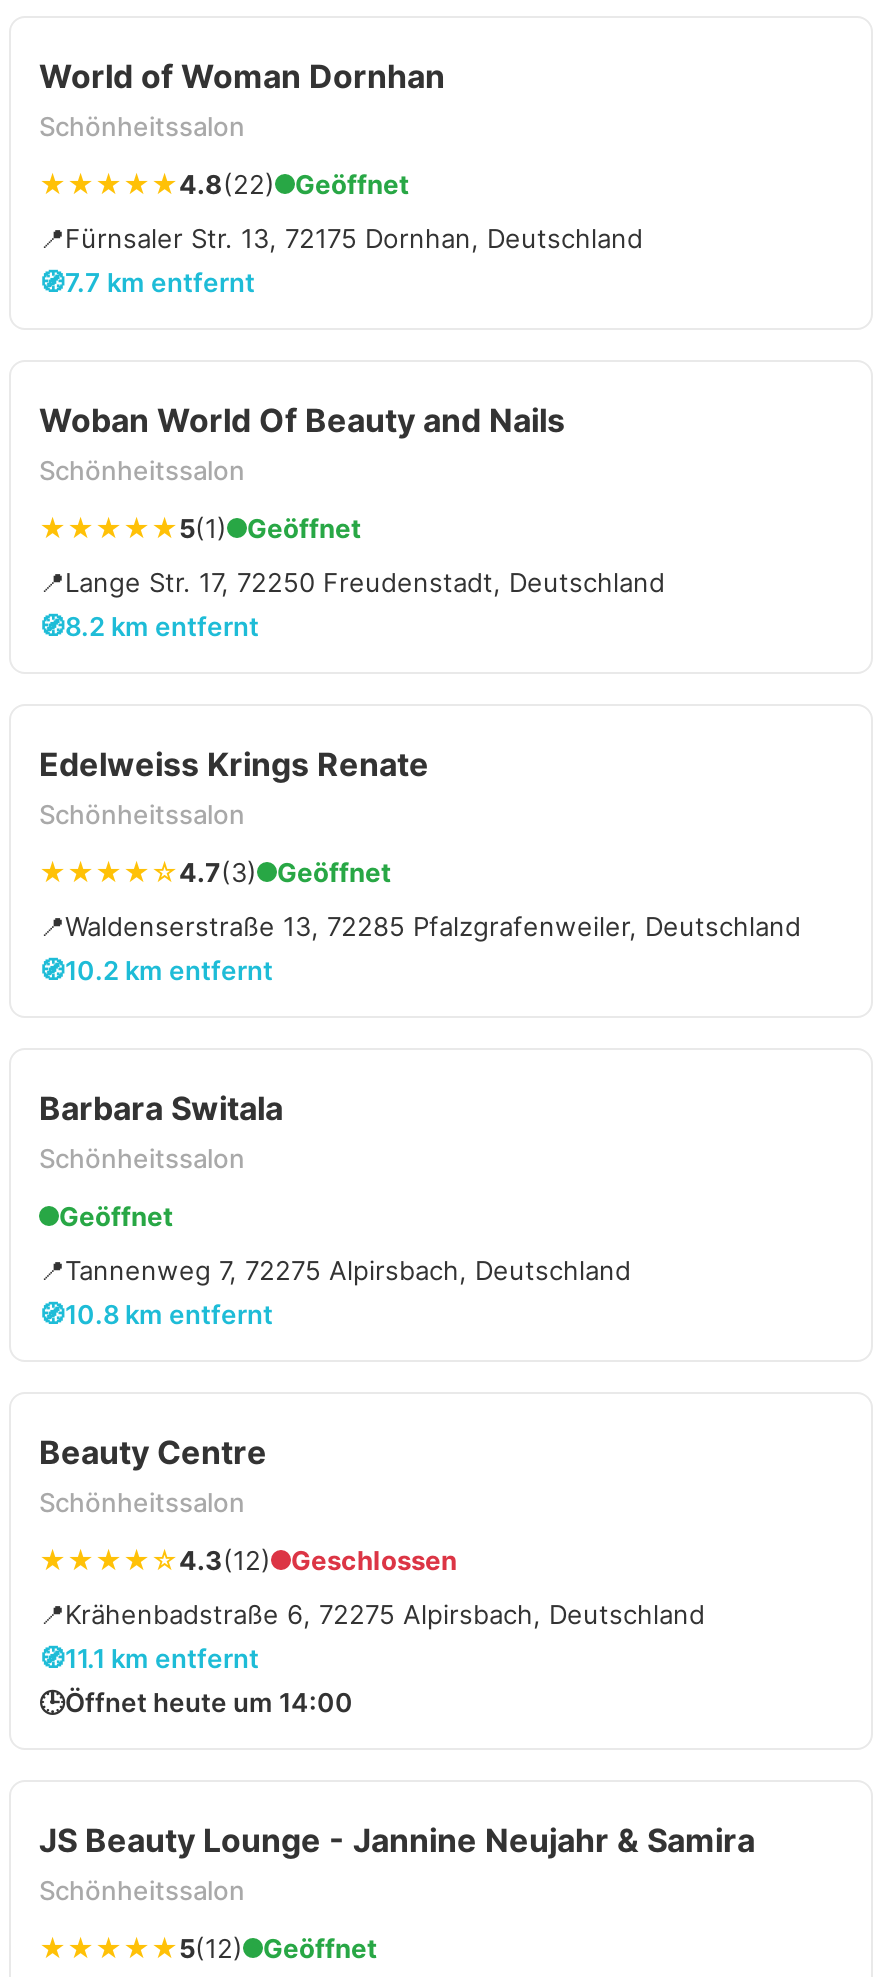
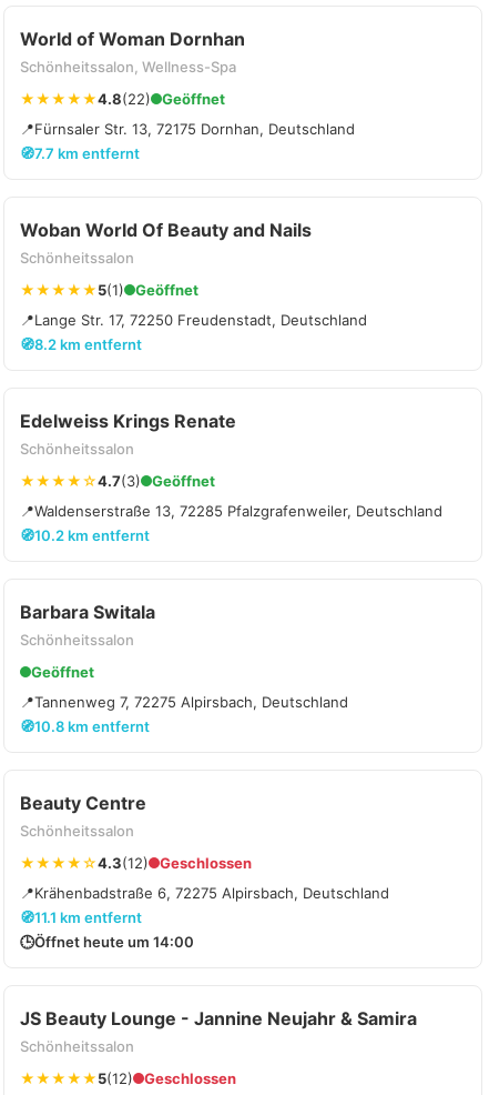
- Schönheitssalon
+ Schönheitssalon, Wellness-Spa

- Geöffnet
+ Geschlossen
